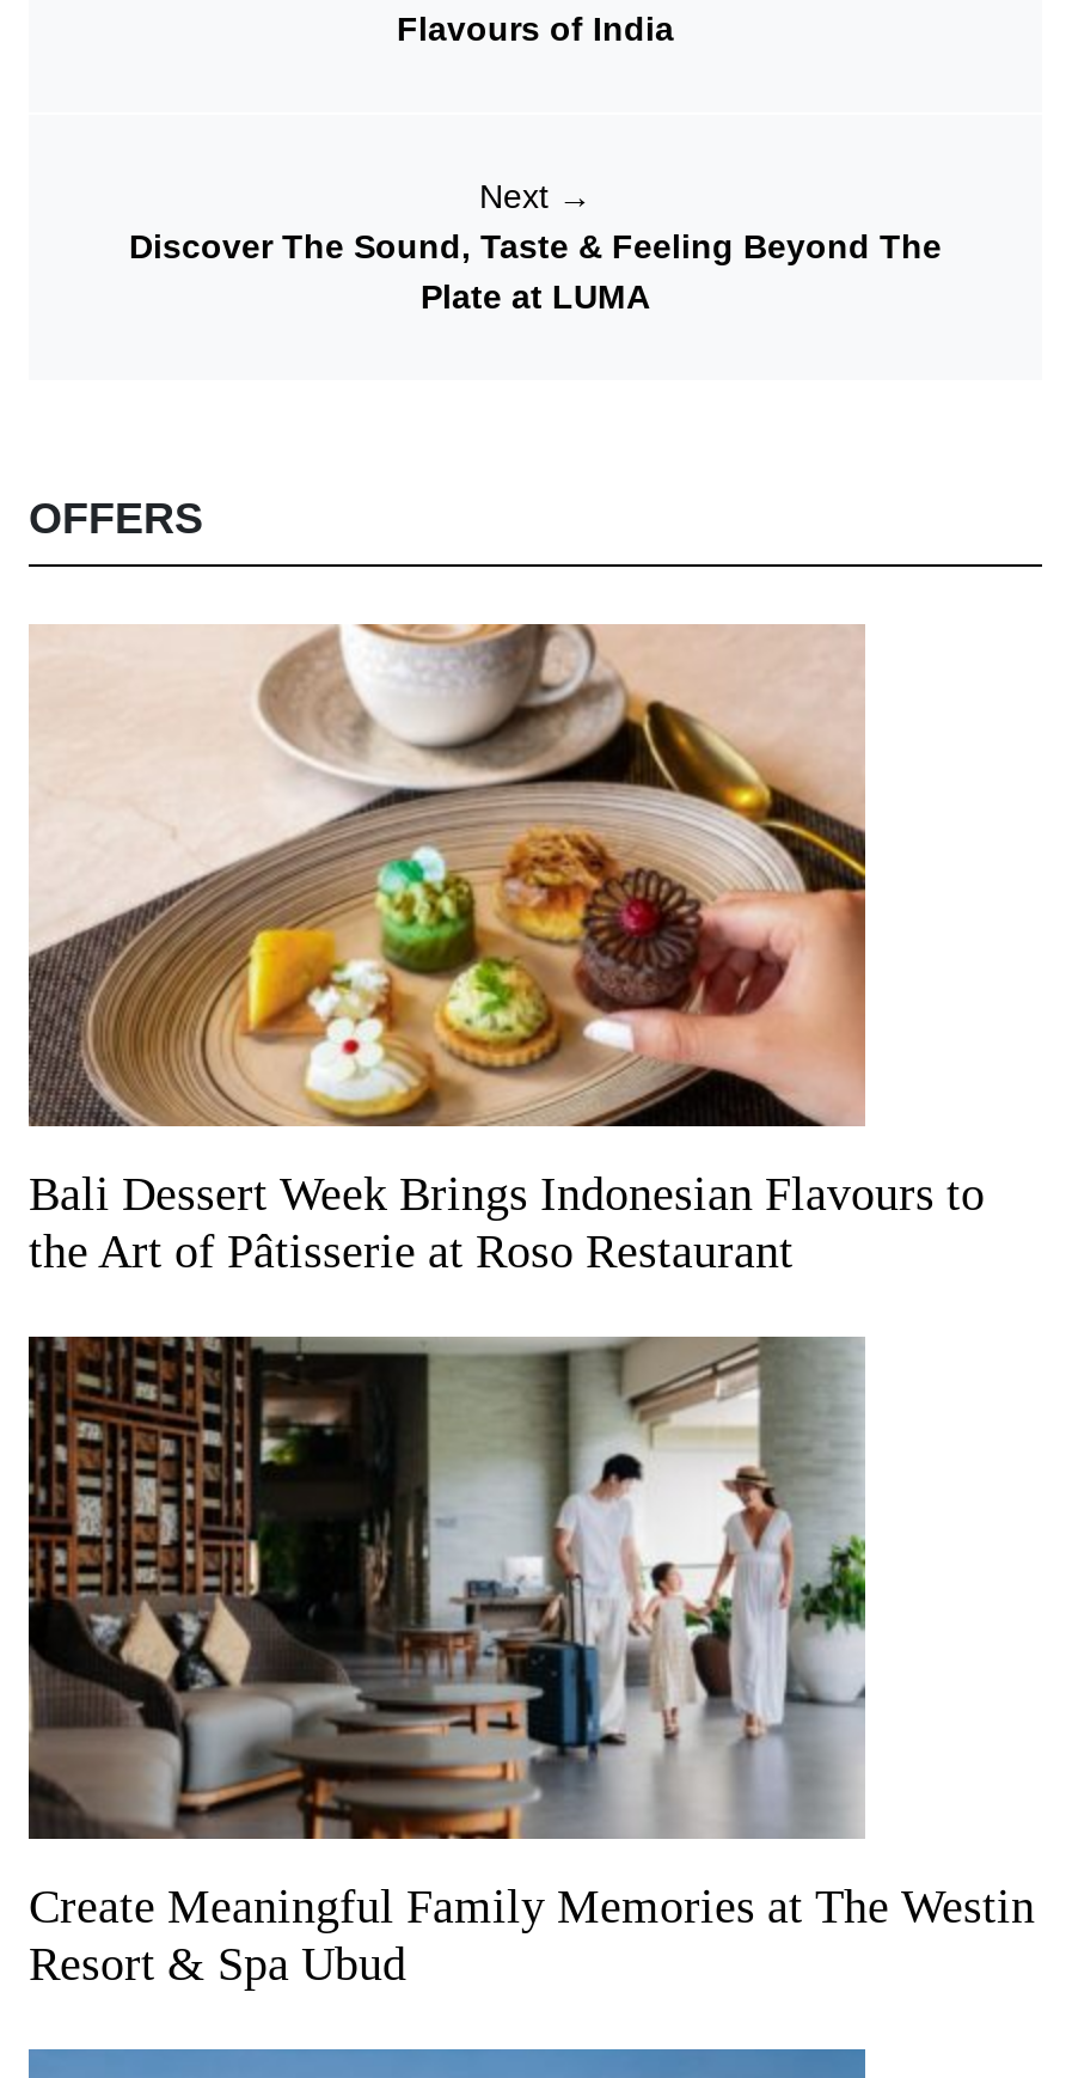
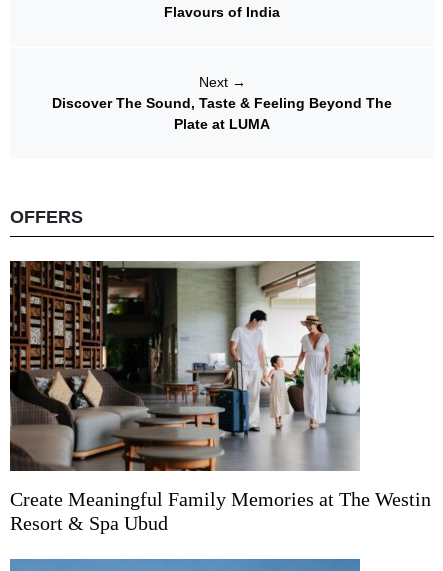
- [image]
- Bali Dessert Week Brings Indonesian Flavours to
- the Art of Pâtisserie at Roso Restaurant
